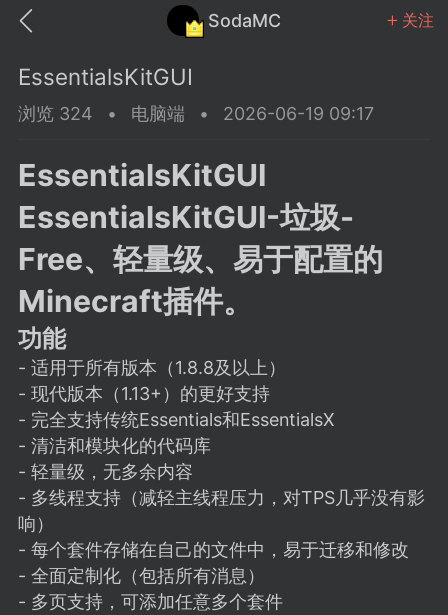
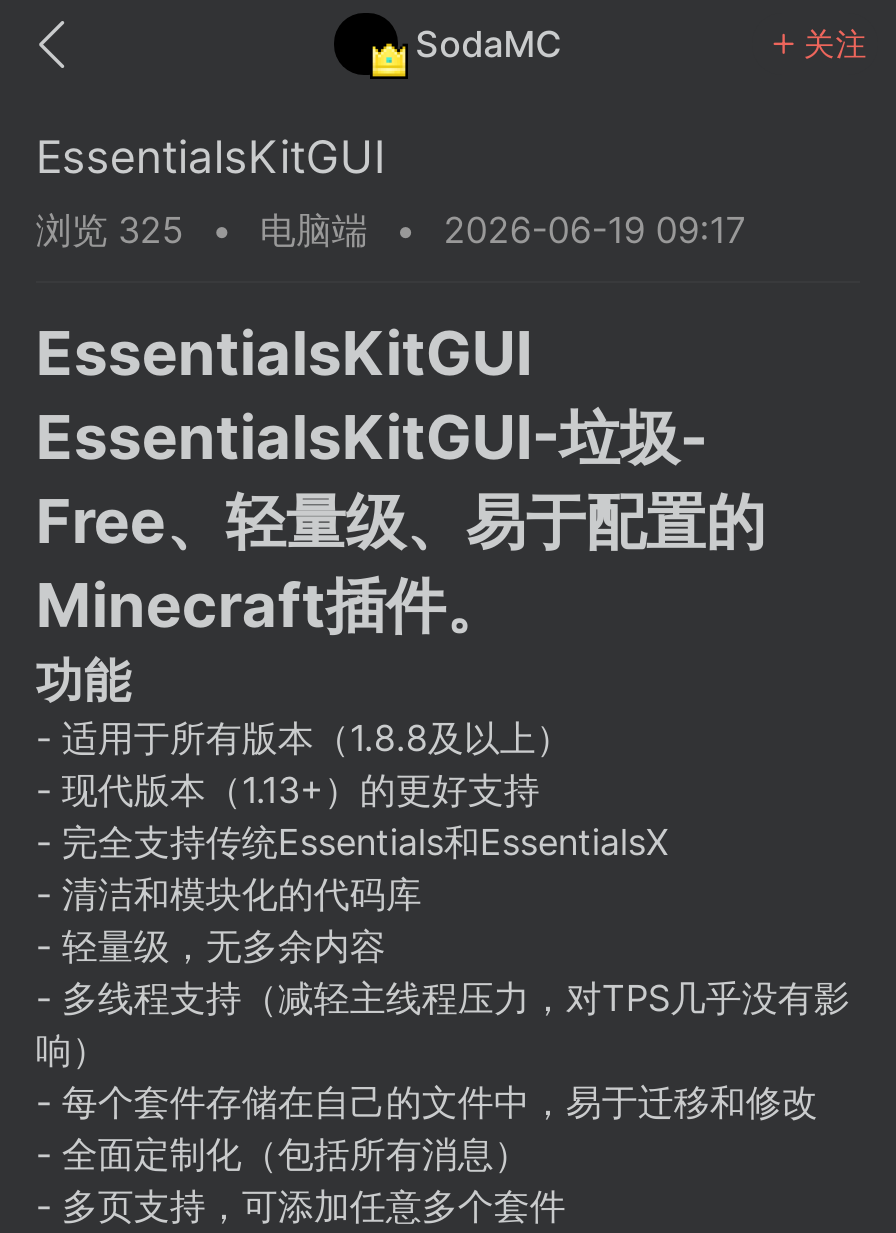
- 浏览 324
+ 浏览 325
